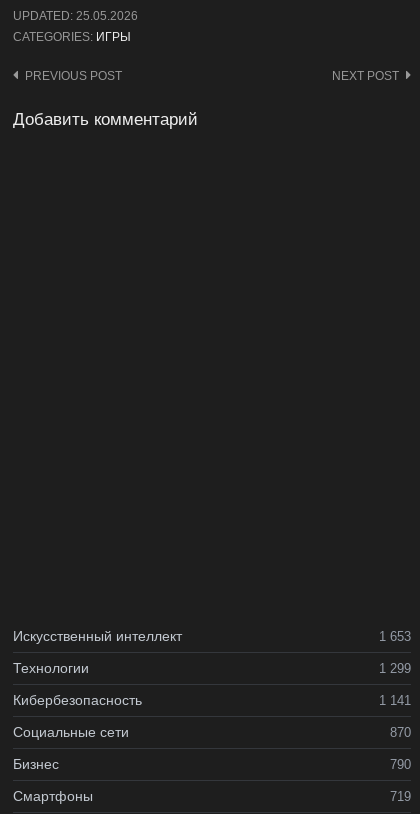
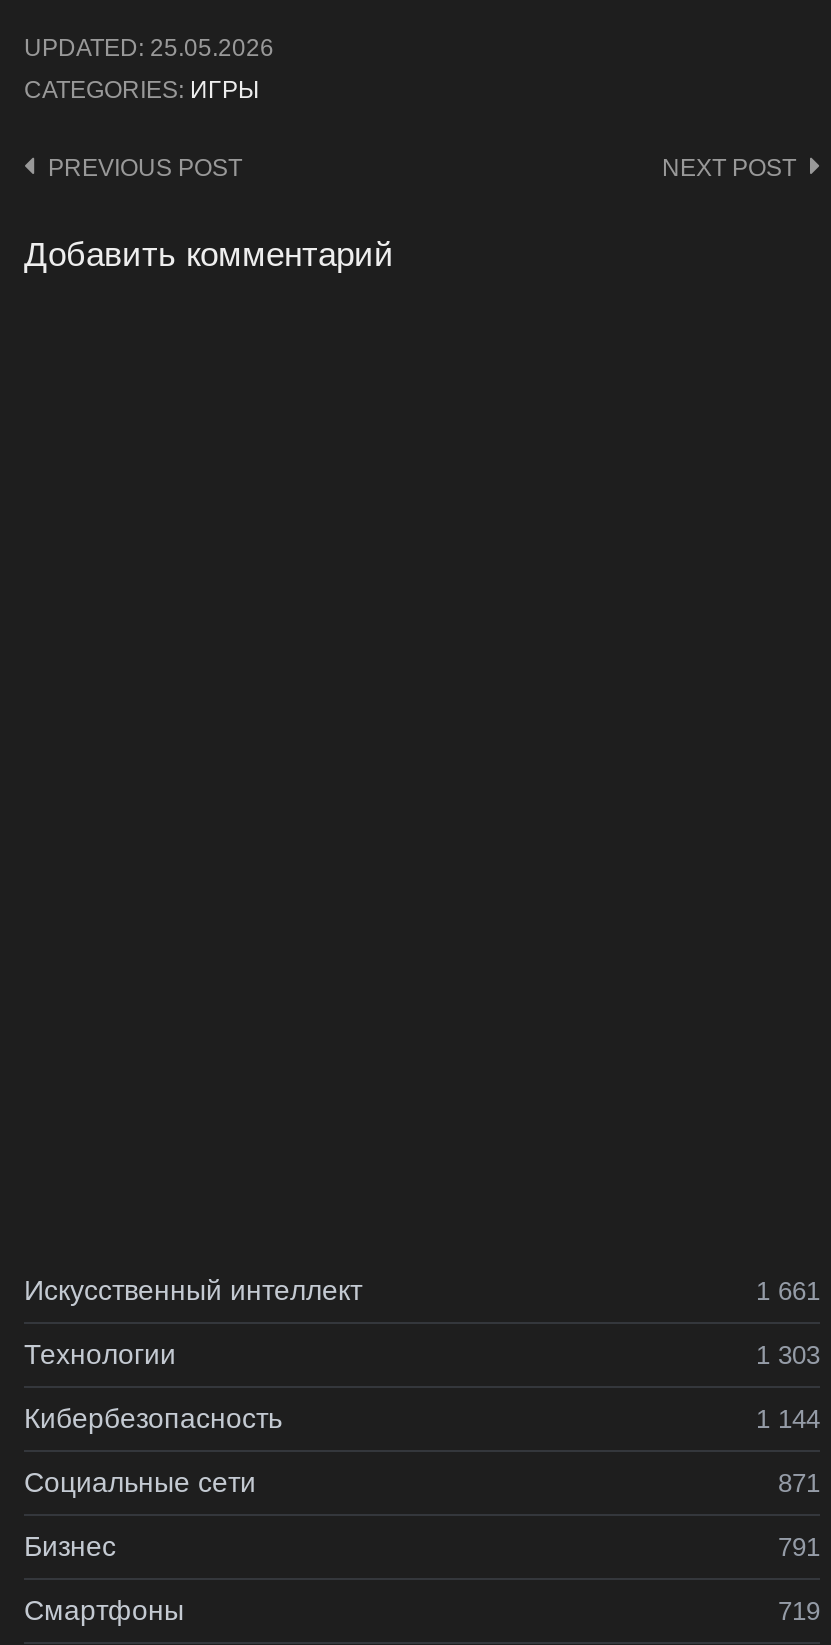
- 1 653
+ 1 661

- 1 299
+ 1 303

- 1 141
+ 1 144

- 870
+ 871

- 790
+ 791
